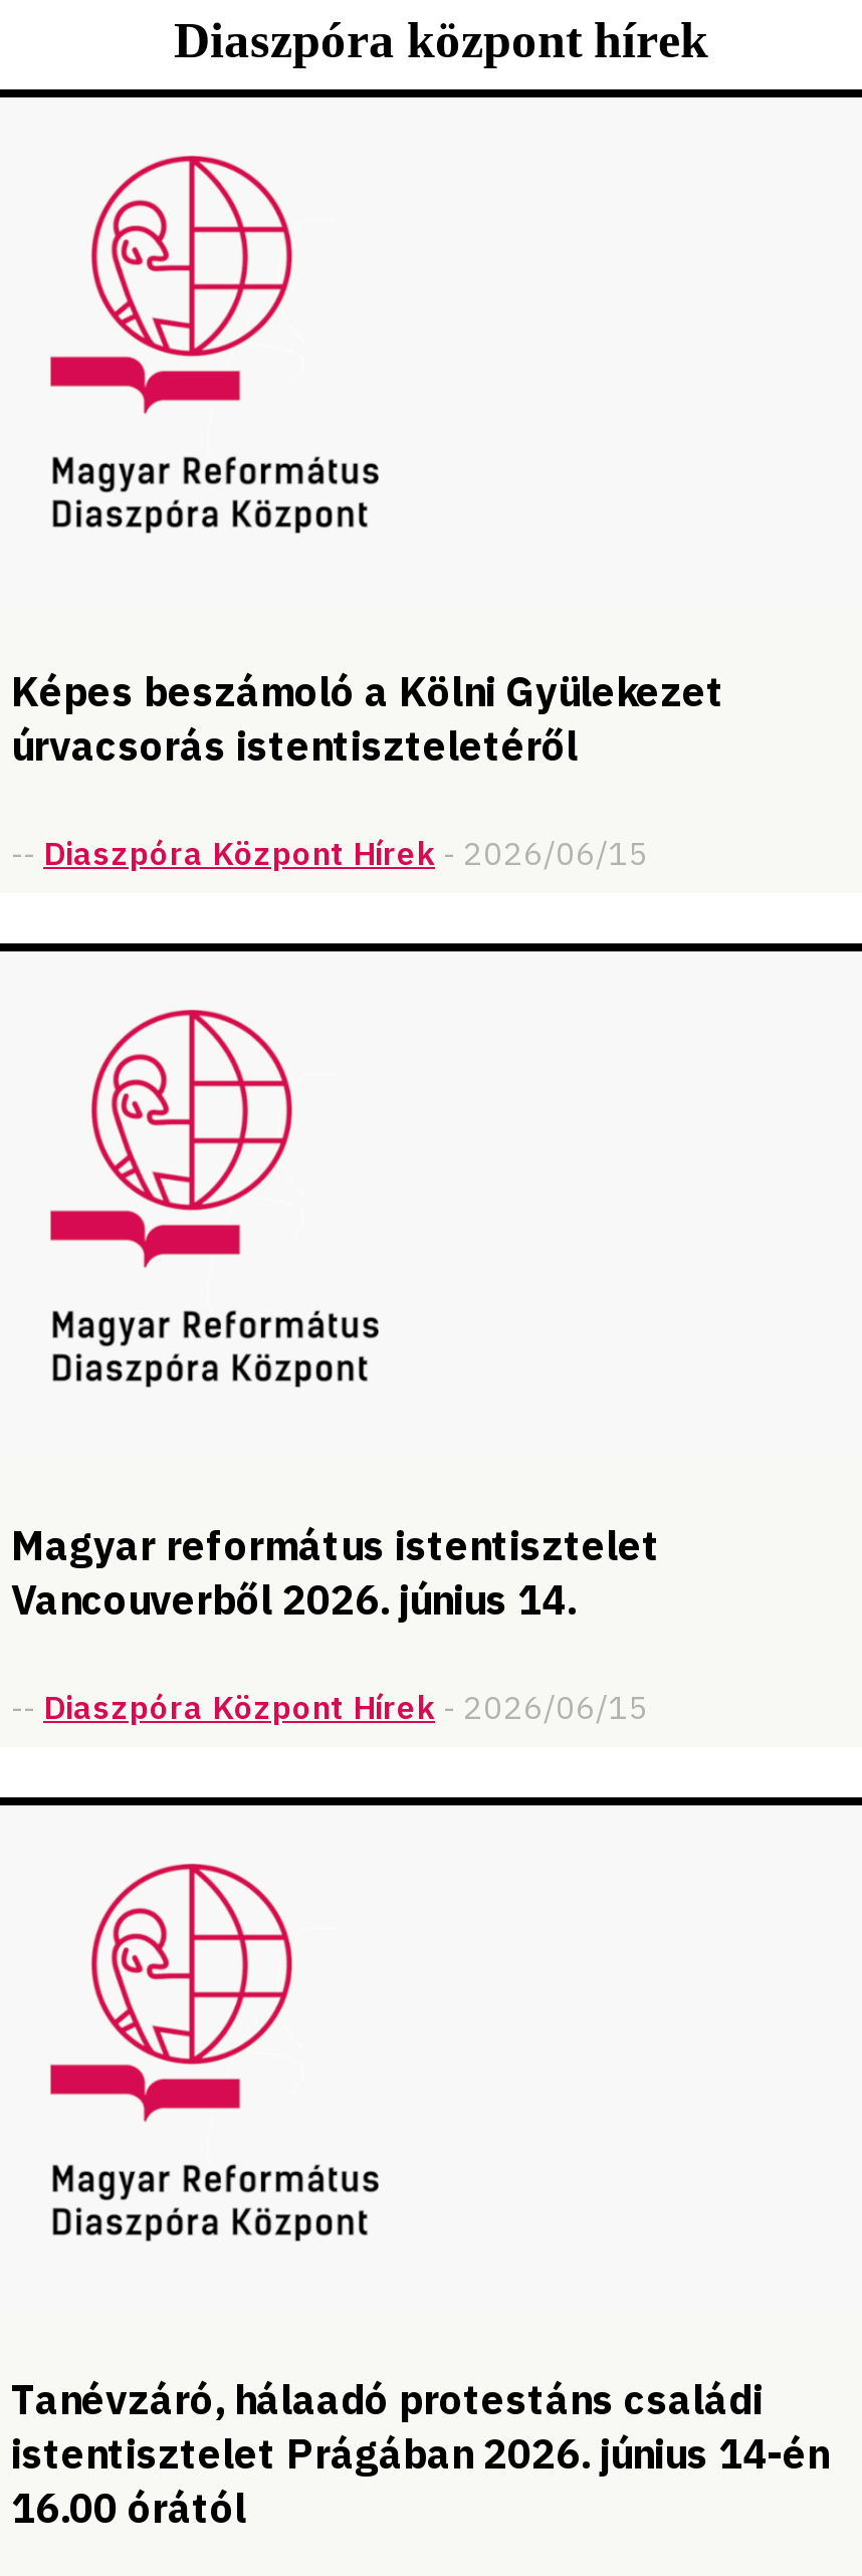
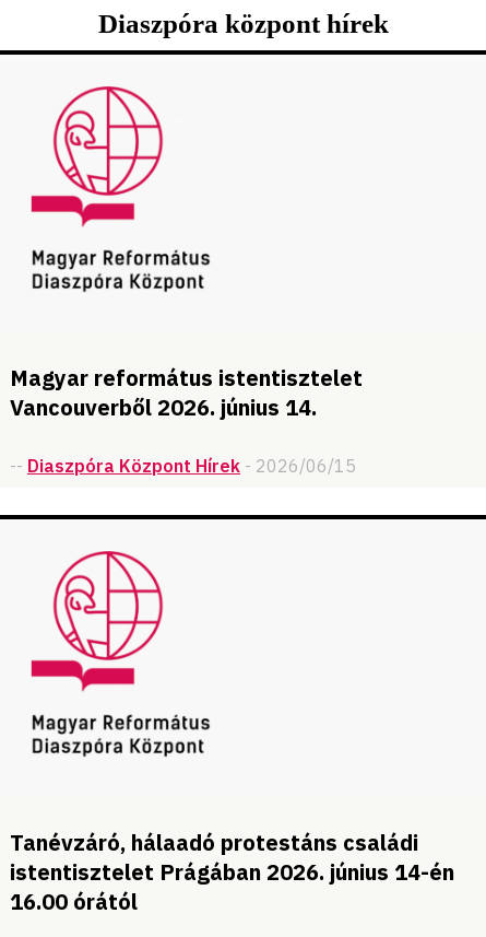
- Képes beszámoló a Kölni Gyülekezet
- úrvacsorás istentiszteletéről
- -- Diaszpóra Központ Hírek - 2026/06/15
